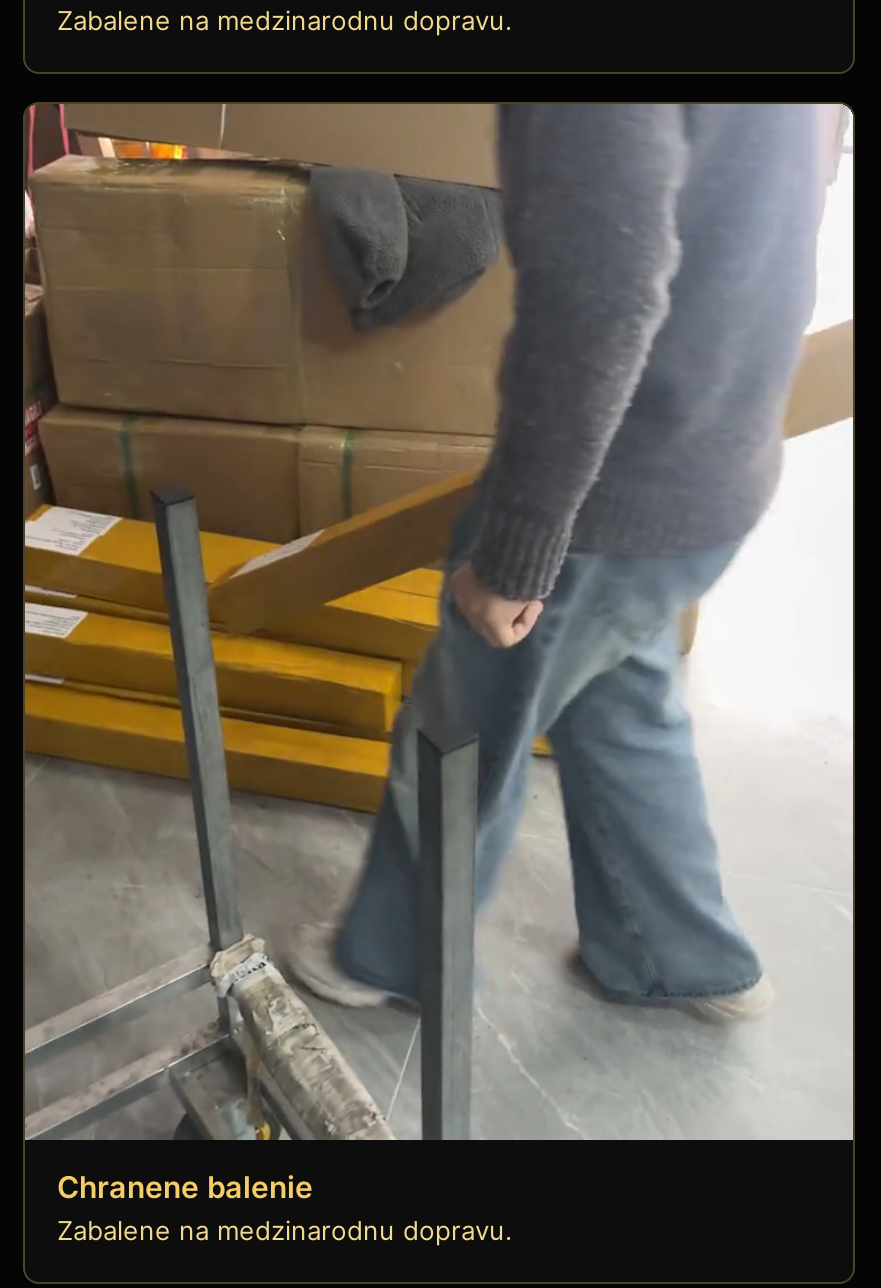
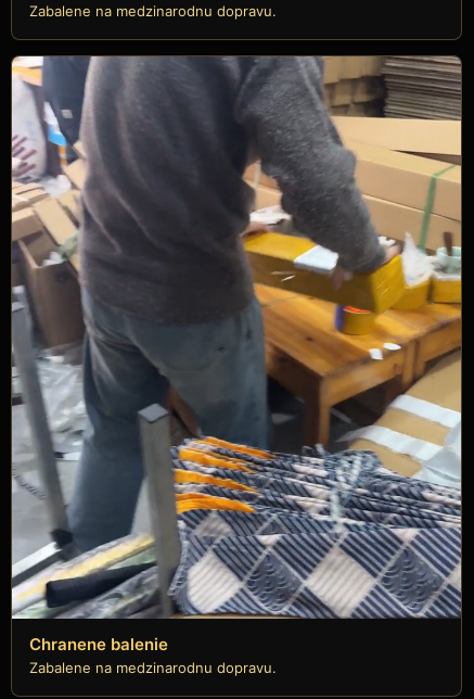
- [image]
+ [image]
